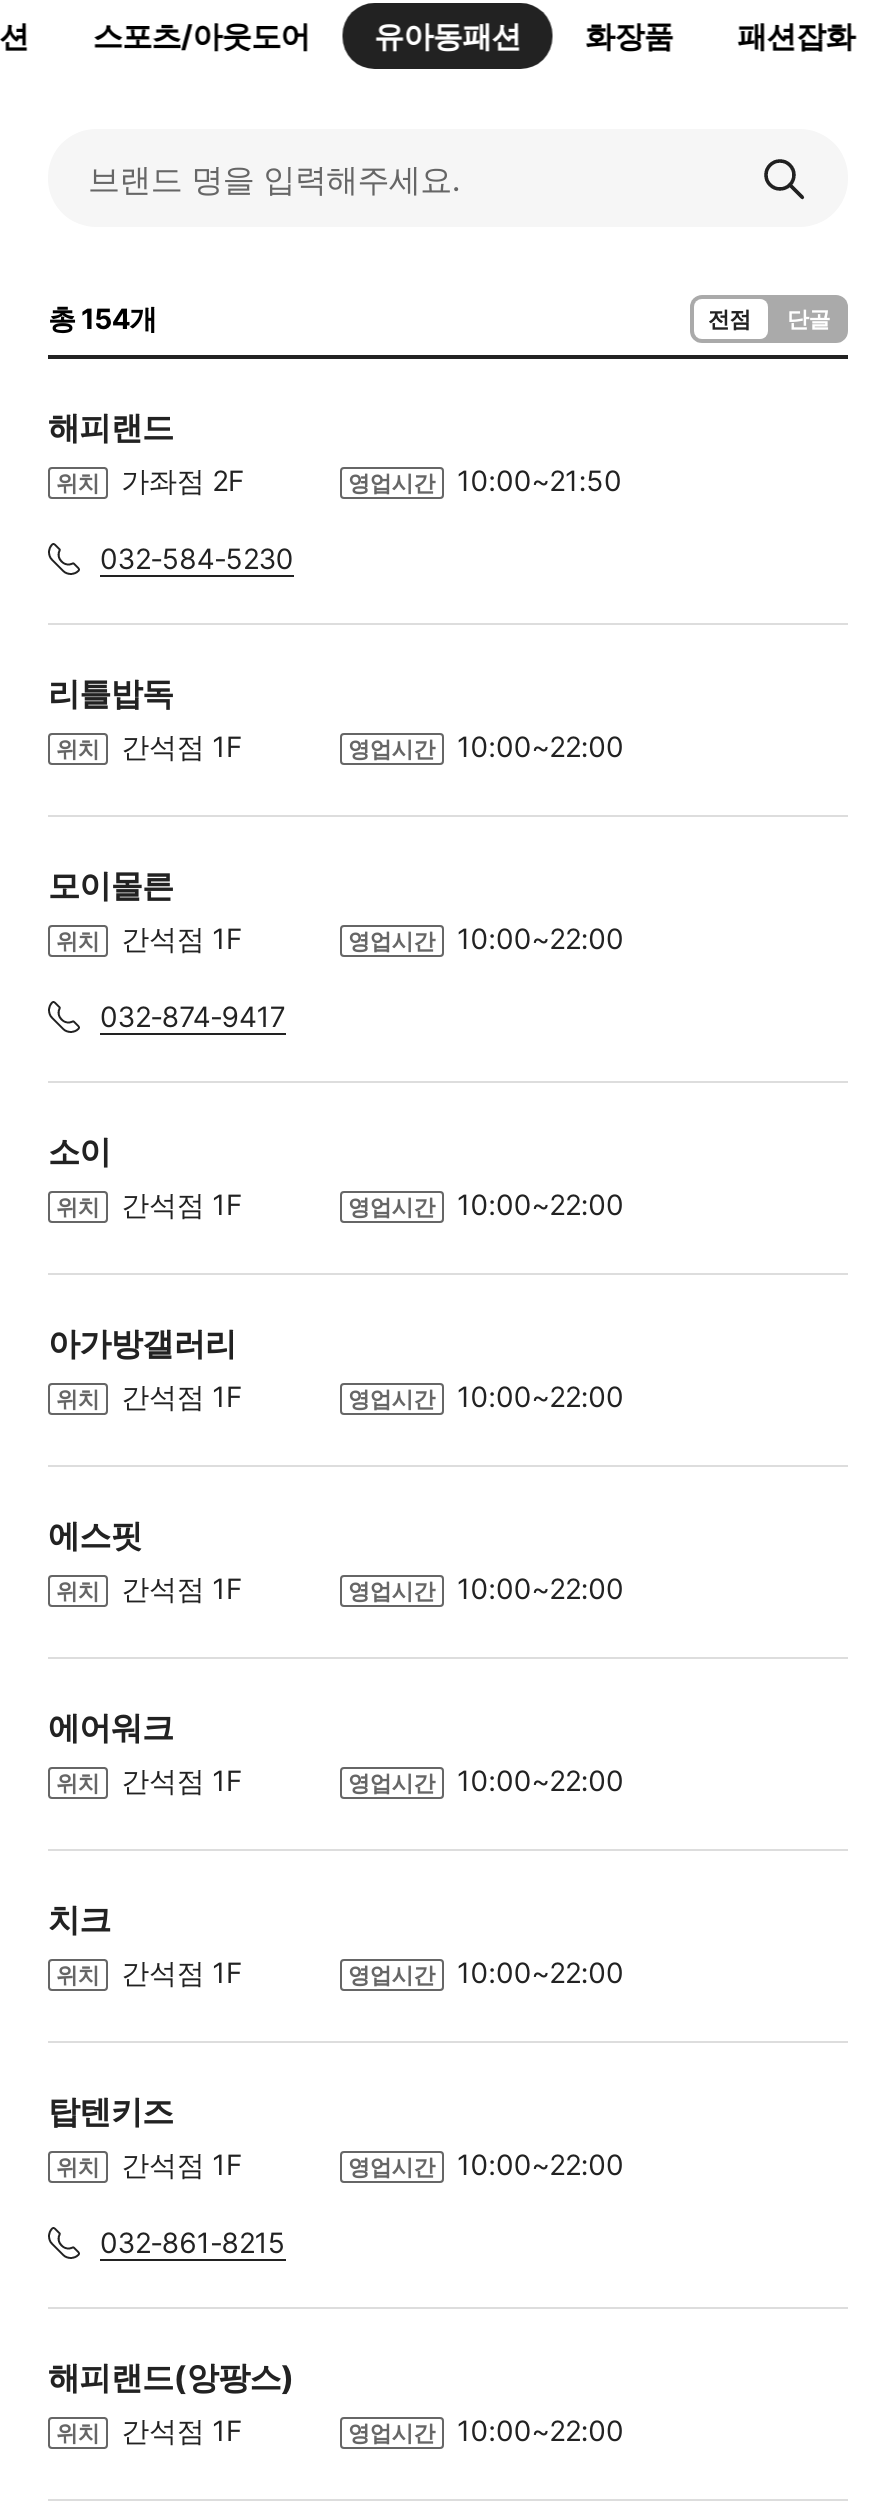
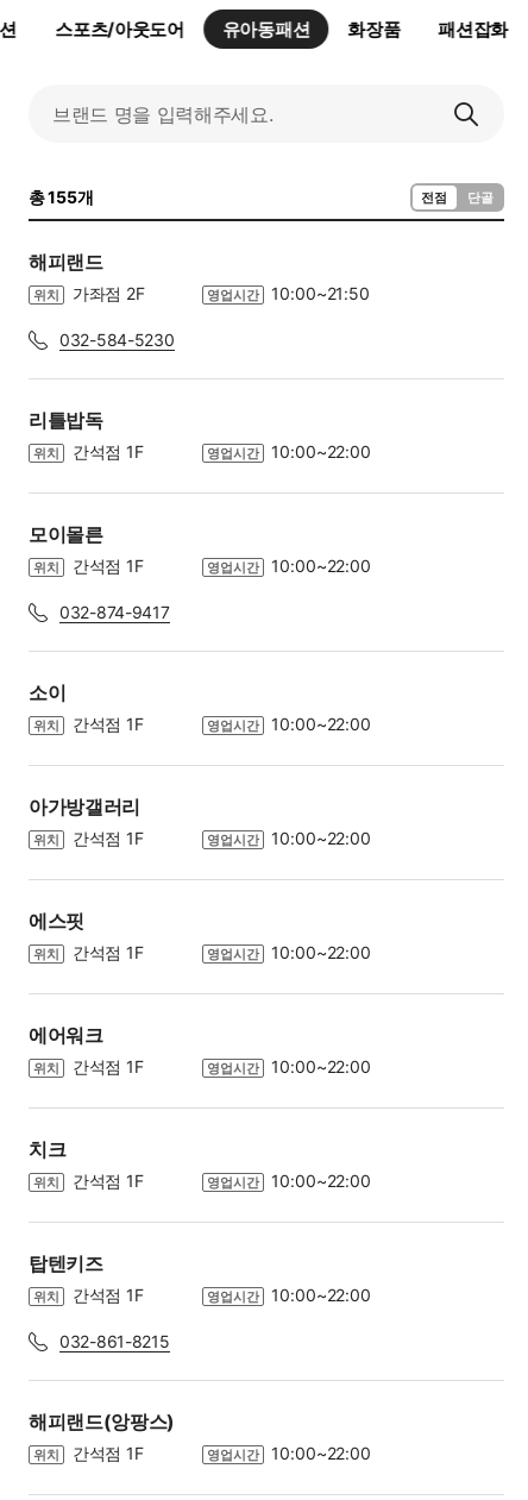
- 총 154개
+ 총 155개
